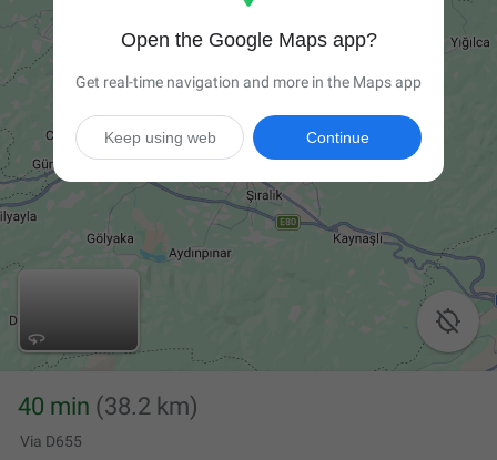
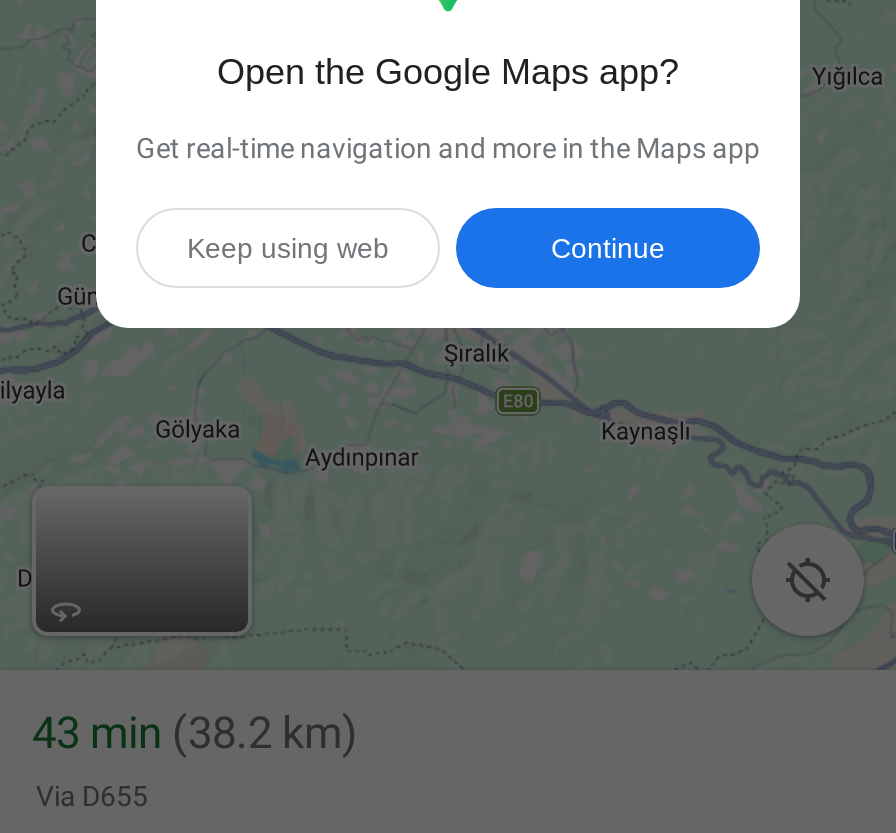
- 40 min (38.2 km)
+ 43 min (38.2 km)
